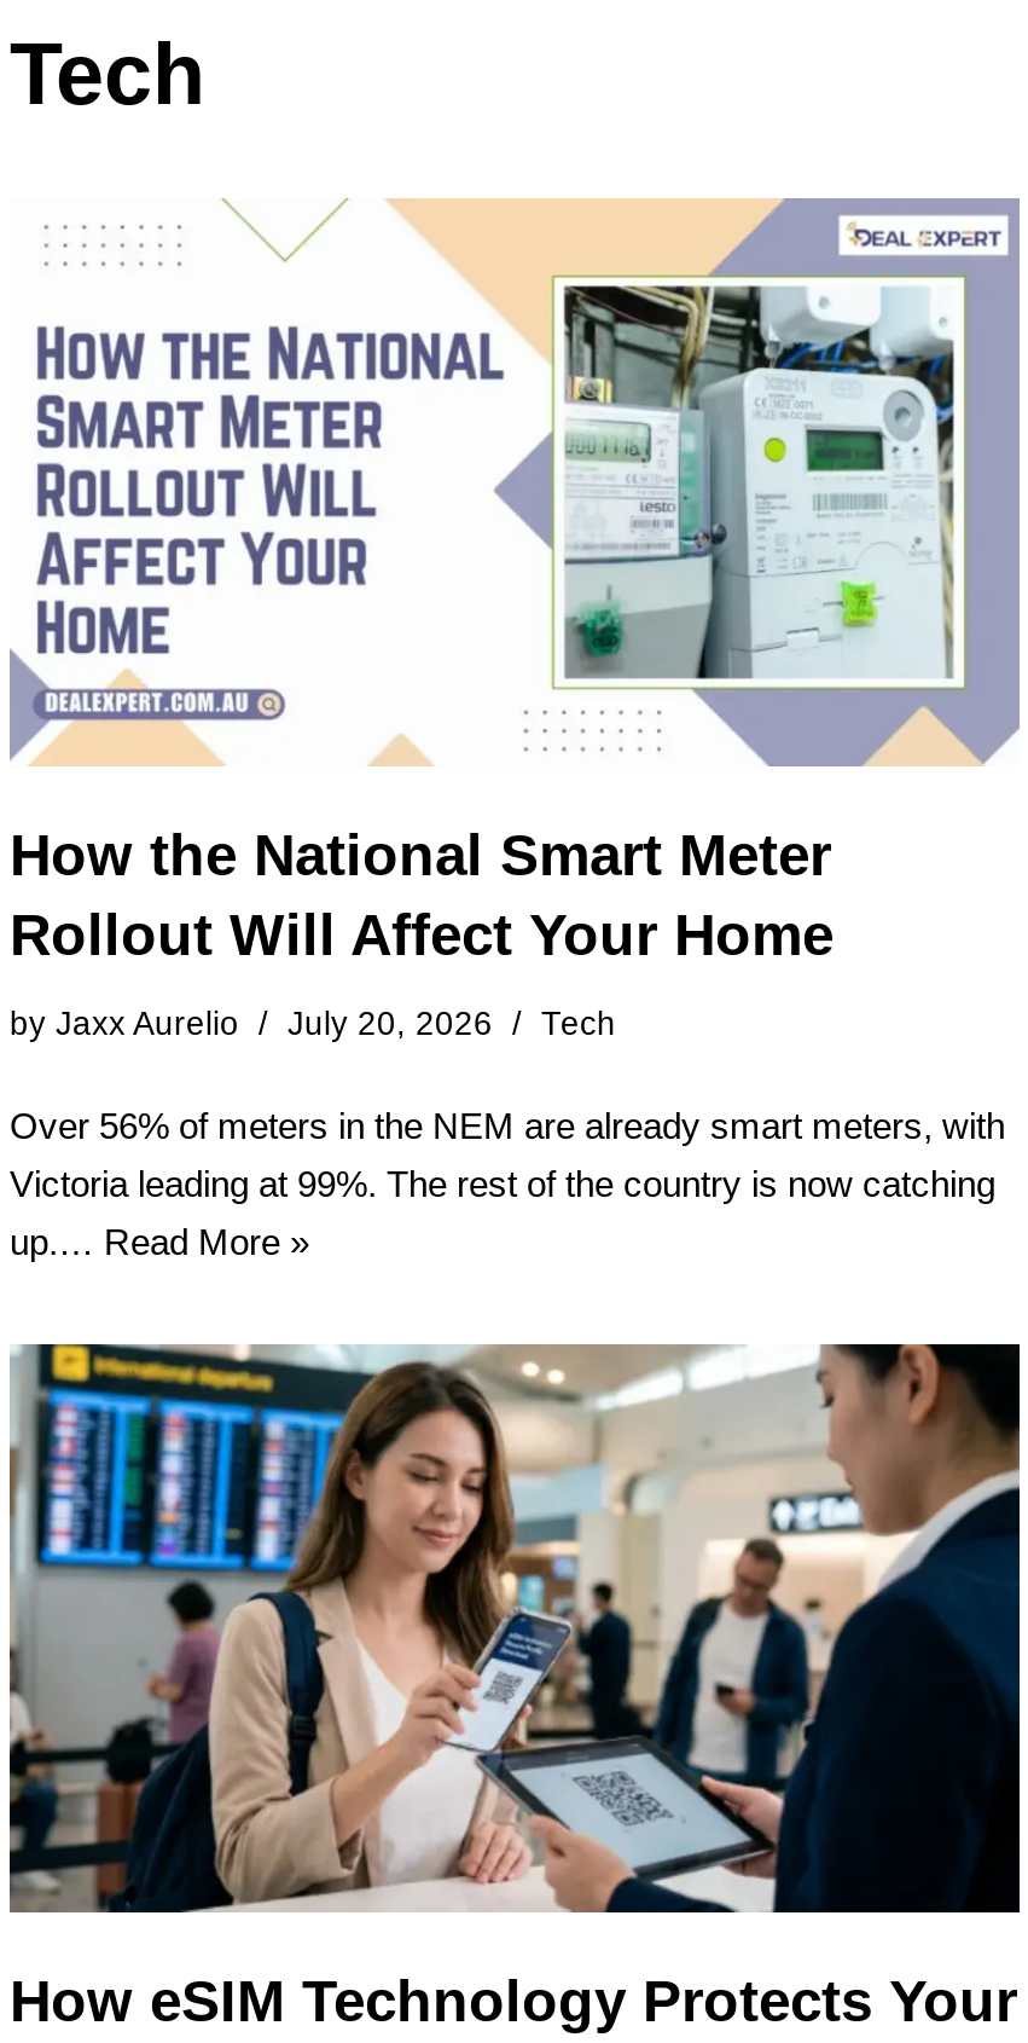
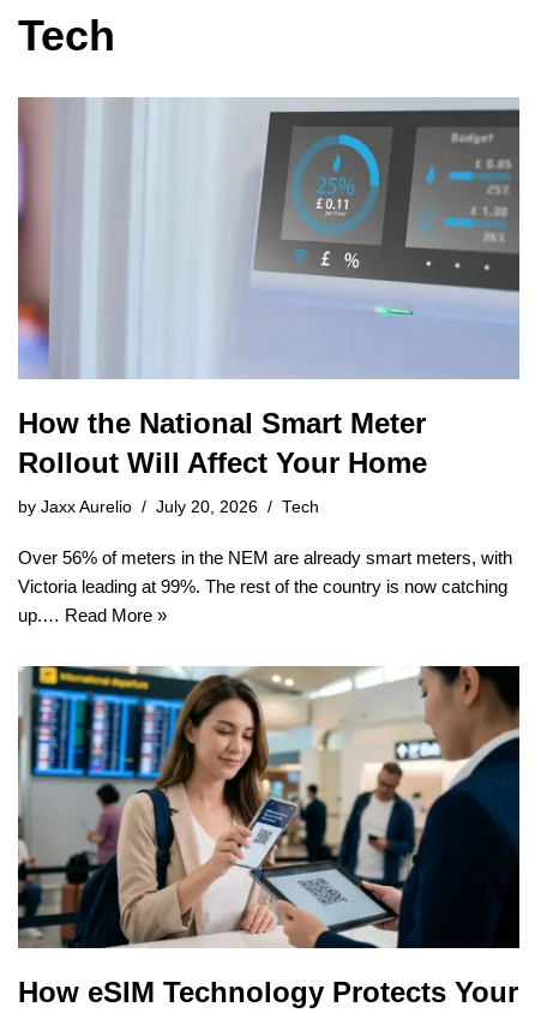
- [image]
+ [image]
